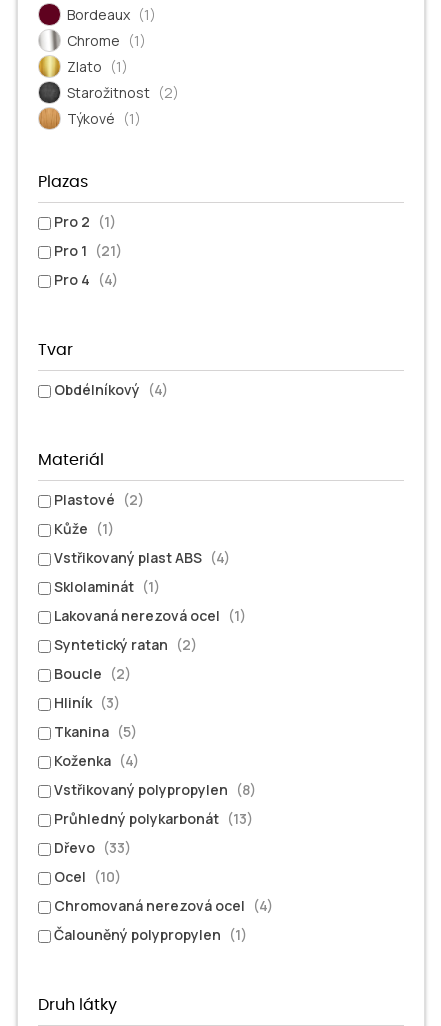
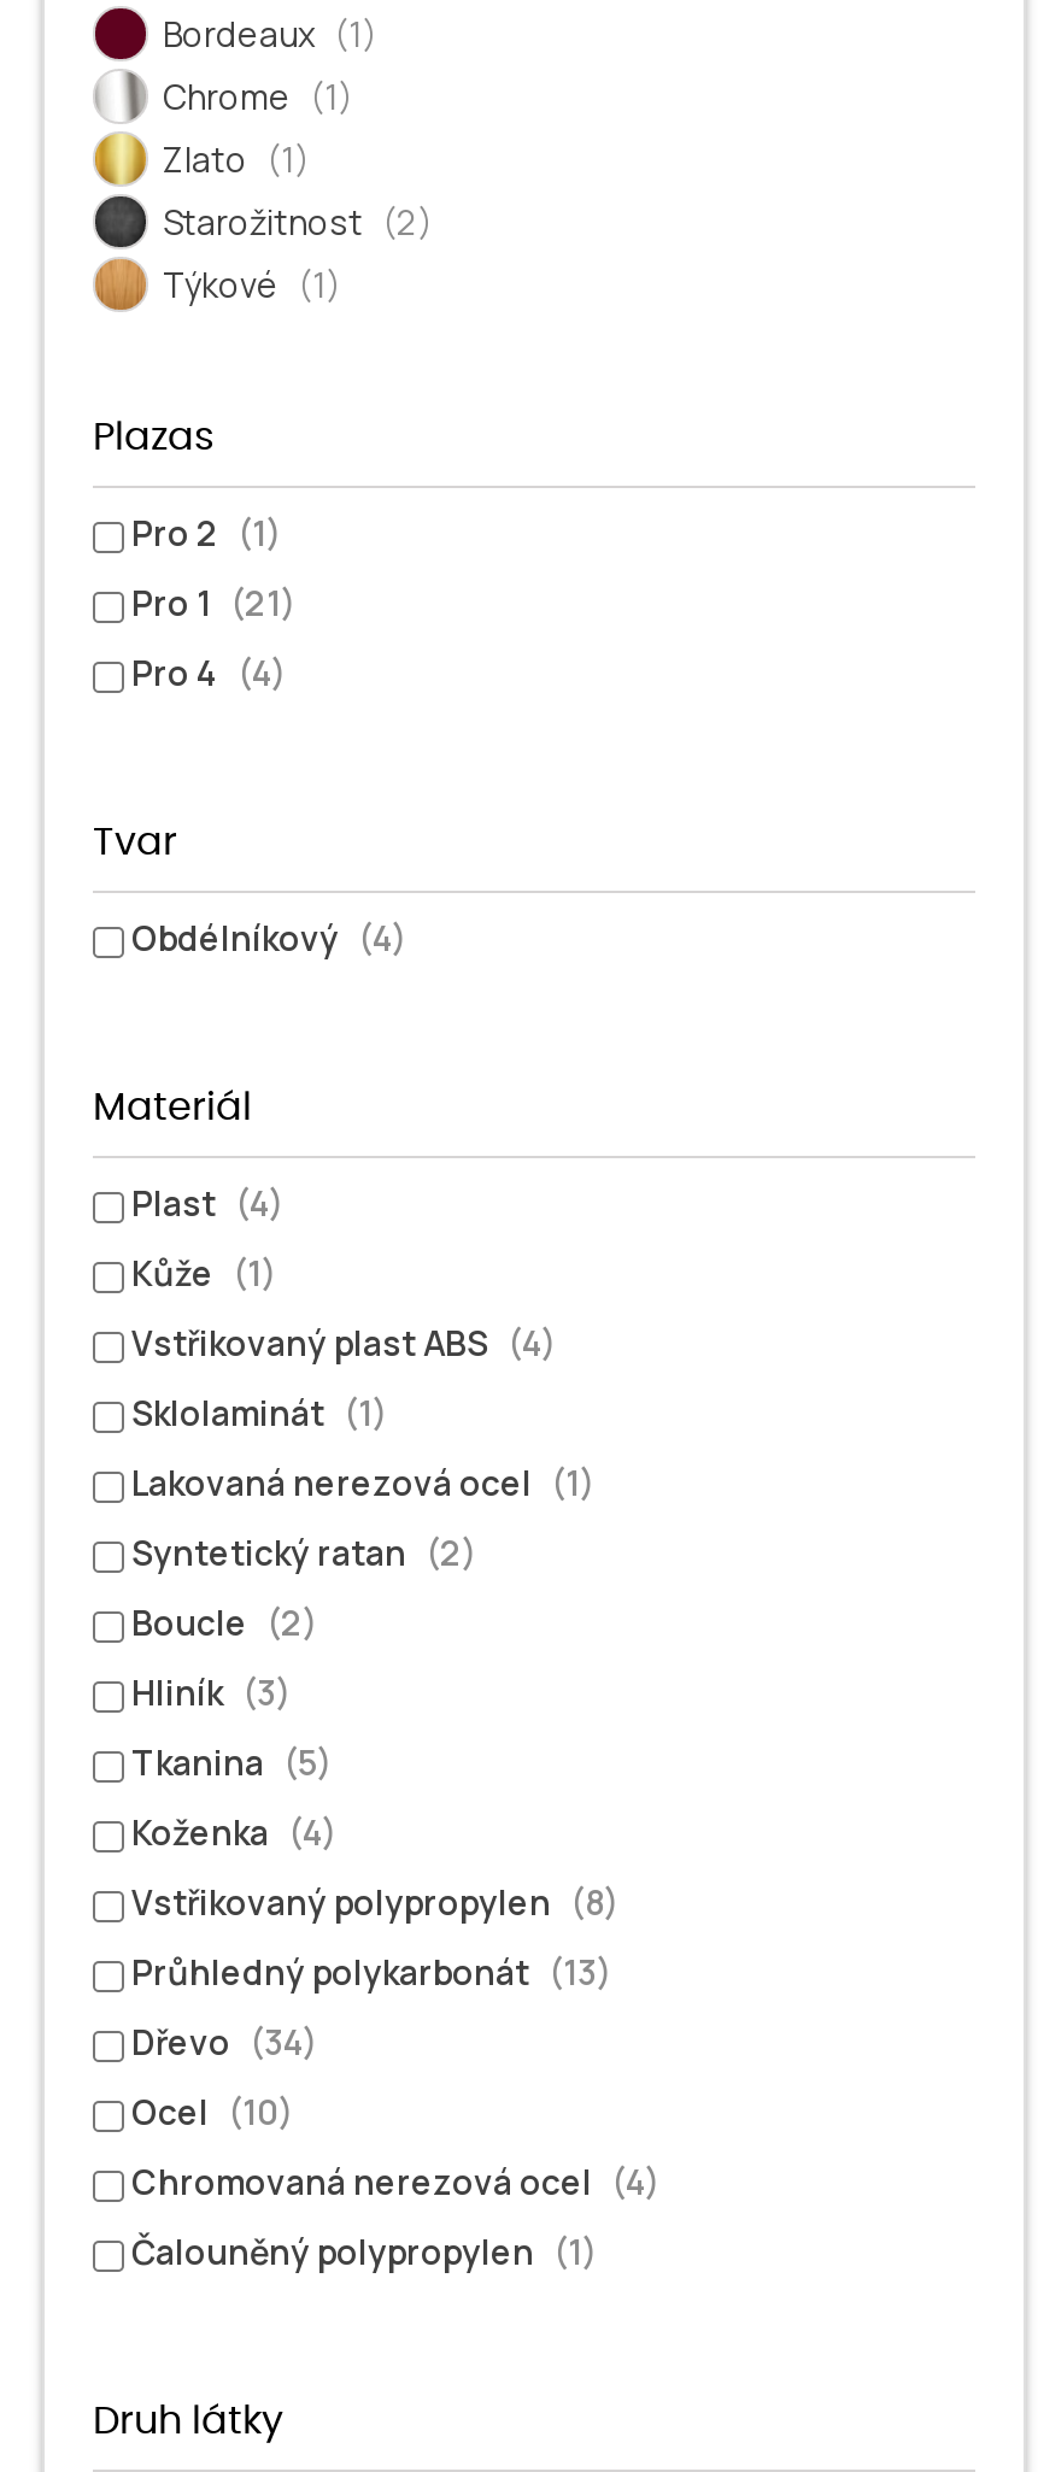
- Plastové (2)
+ Plast (4)

- Dřevo (33)
+ Dřevo (34)
